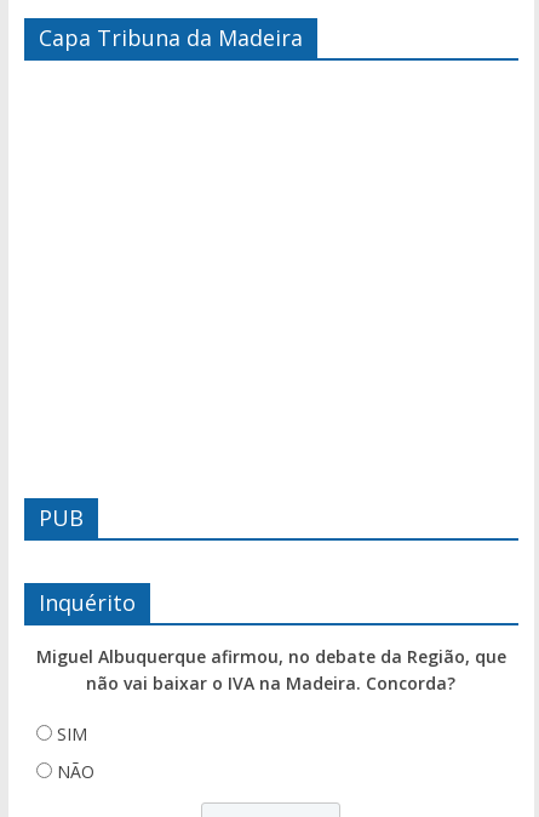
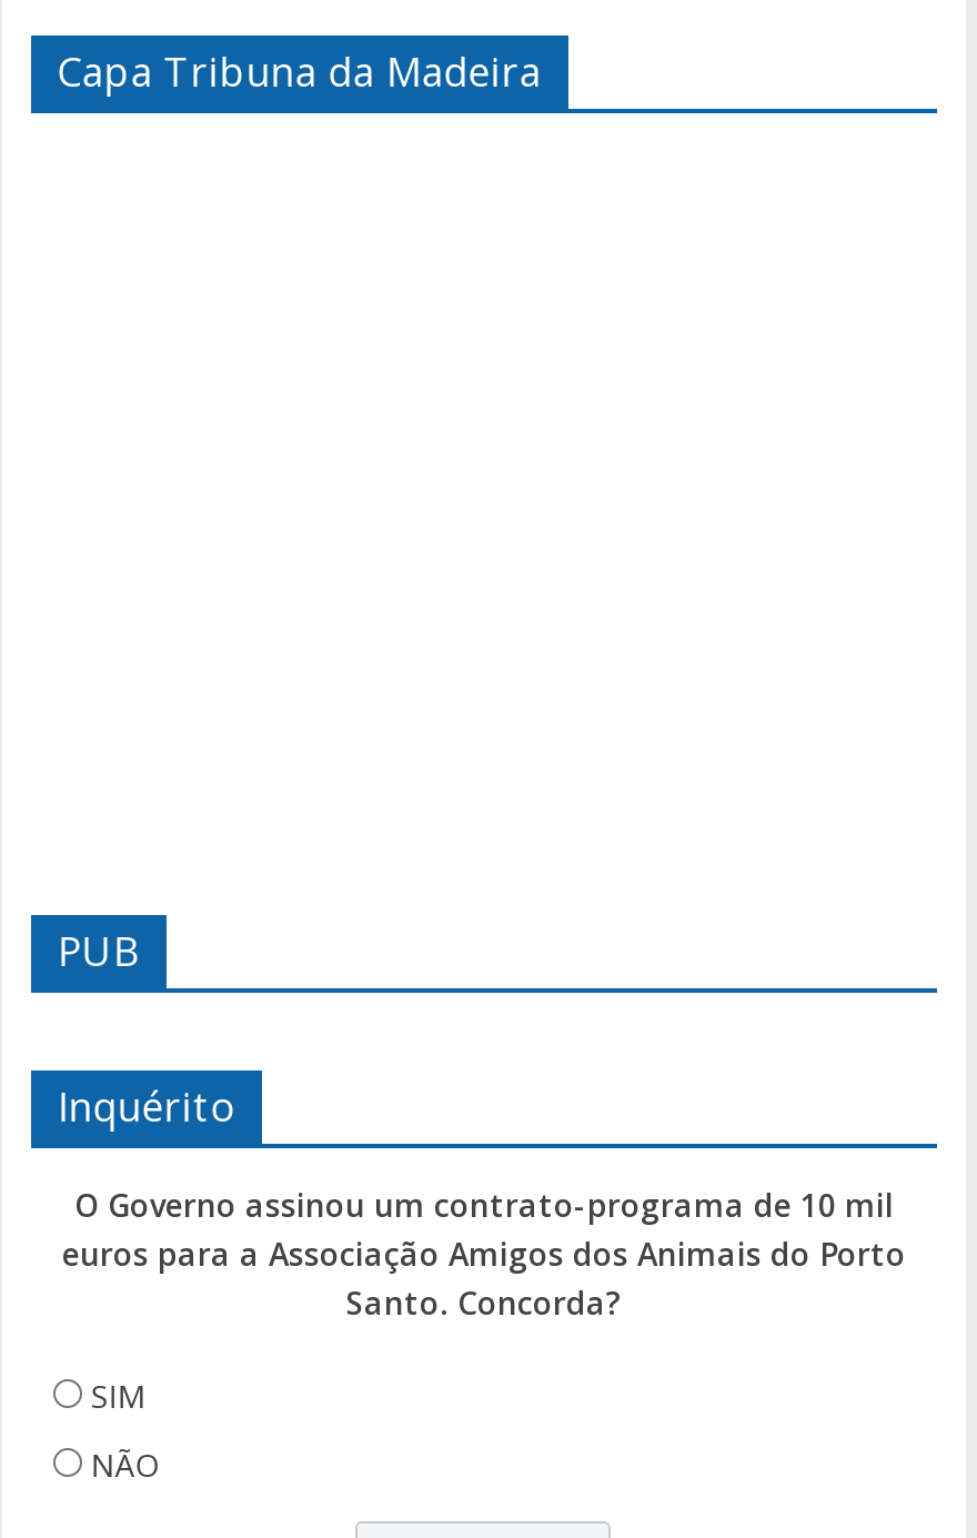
- Miguel Albuquerque afirmou, no debate da Região, que
- não vai baixar o IVA na Madeira. Concorda?
+ O Governo assinou um contrato-programa de 10 mil
+ euros para a Associação Amigos dos Animais do Porto
+ Santo. Concorda?
